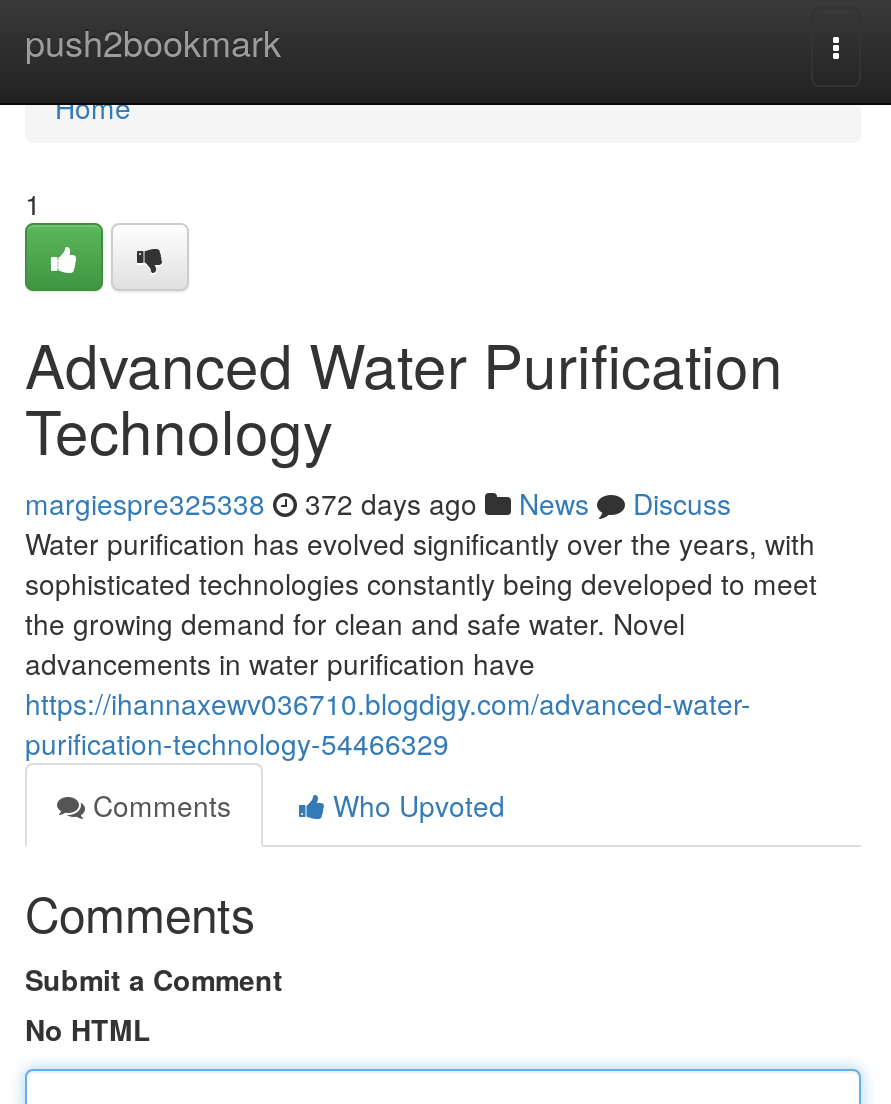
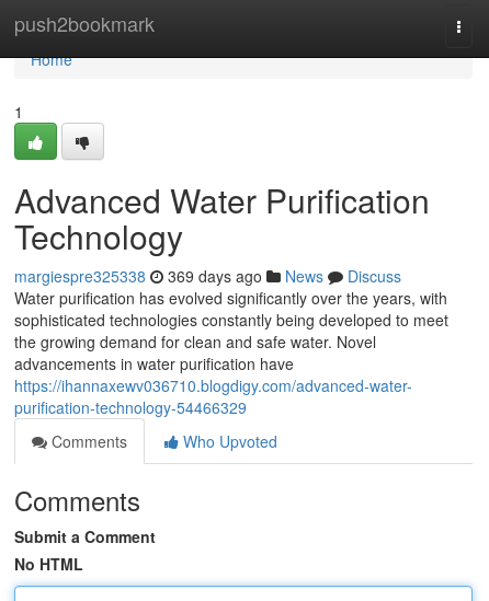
- margiespre325338 372 days ago News Discuss
+ margiespre325338 369 days ago News Discuss
